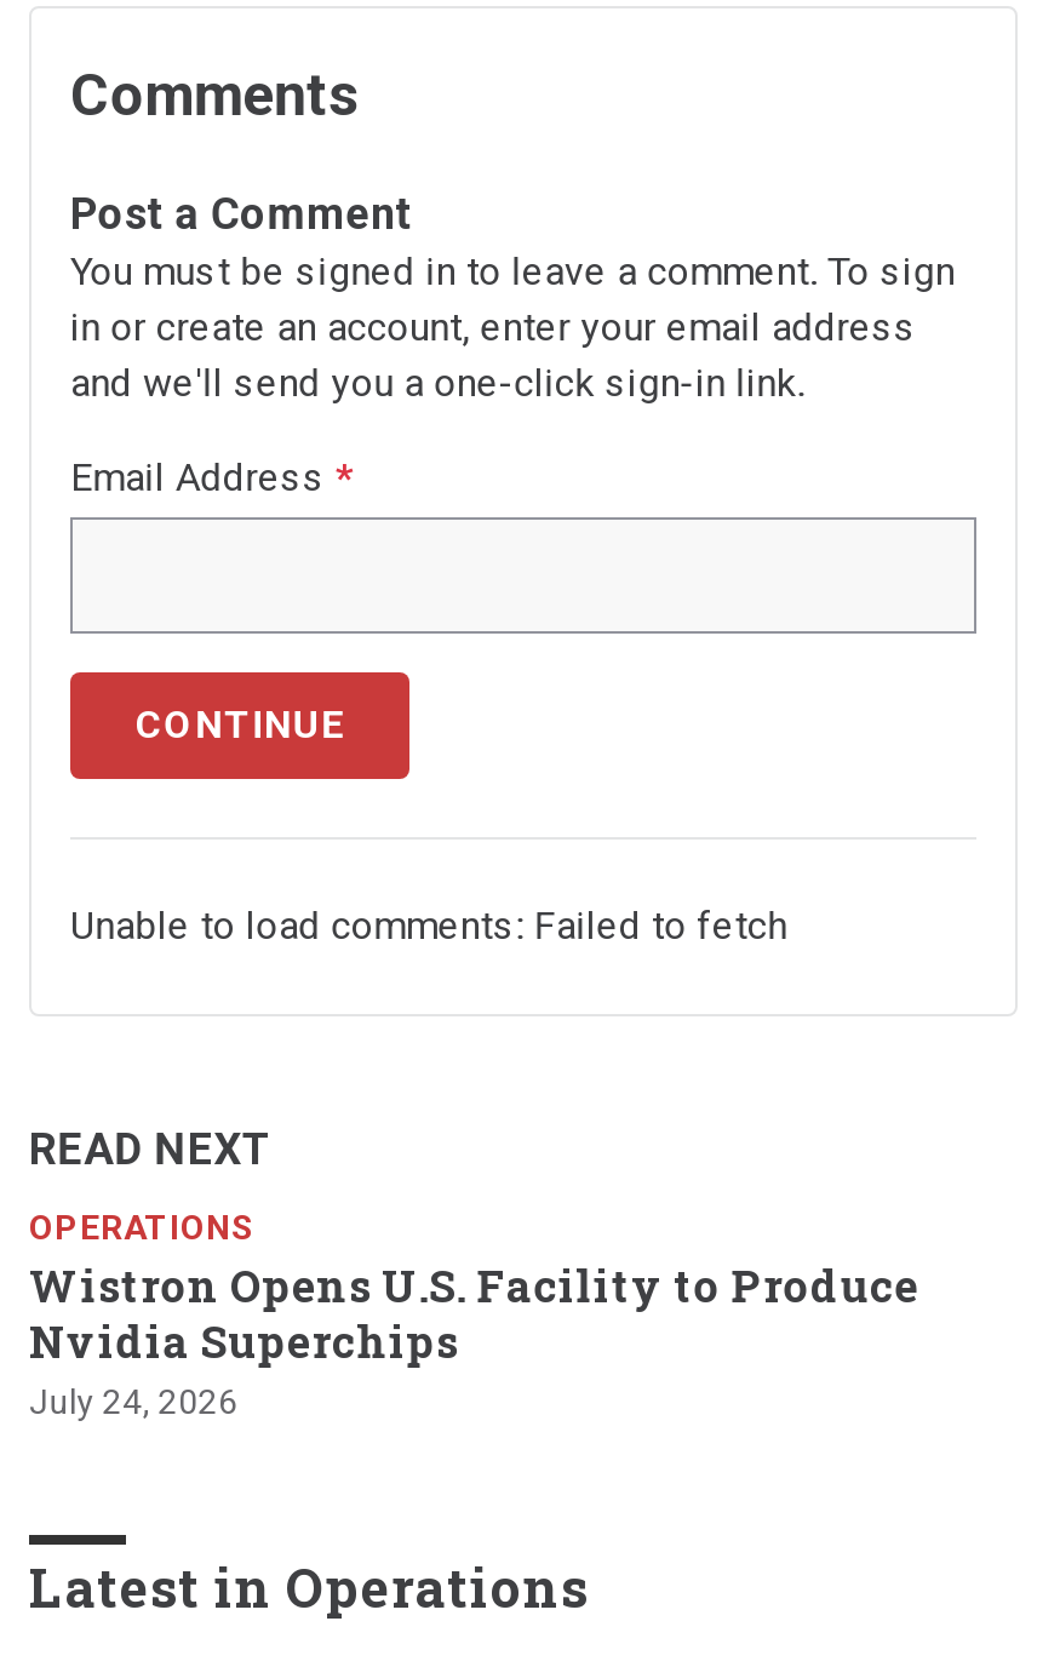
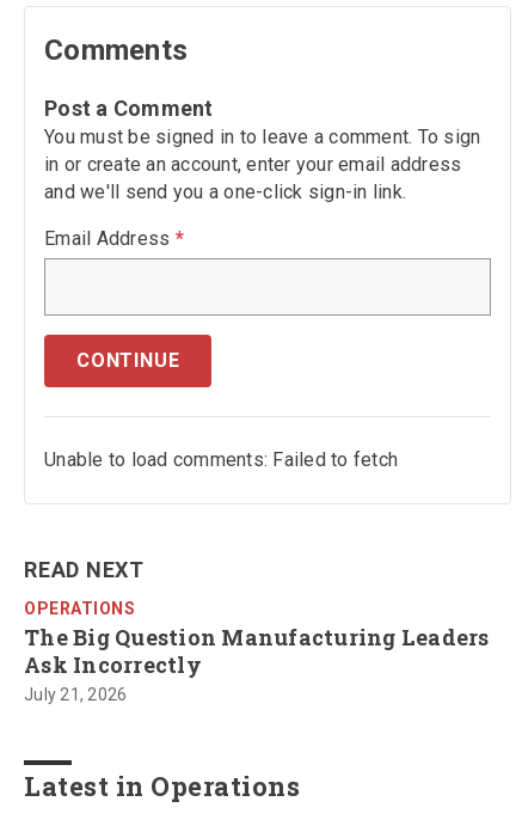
- Wistron Opens U.S. Facility to Produce
- Nvidia Superchips
- July 24, 2026
+ The Big Question Manufacturing Leaders
+ Ask Incorrectly
+ July 21, 2026
